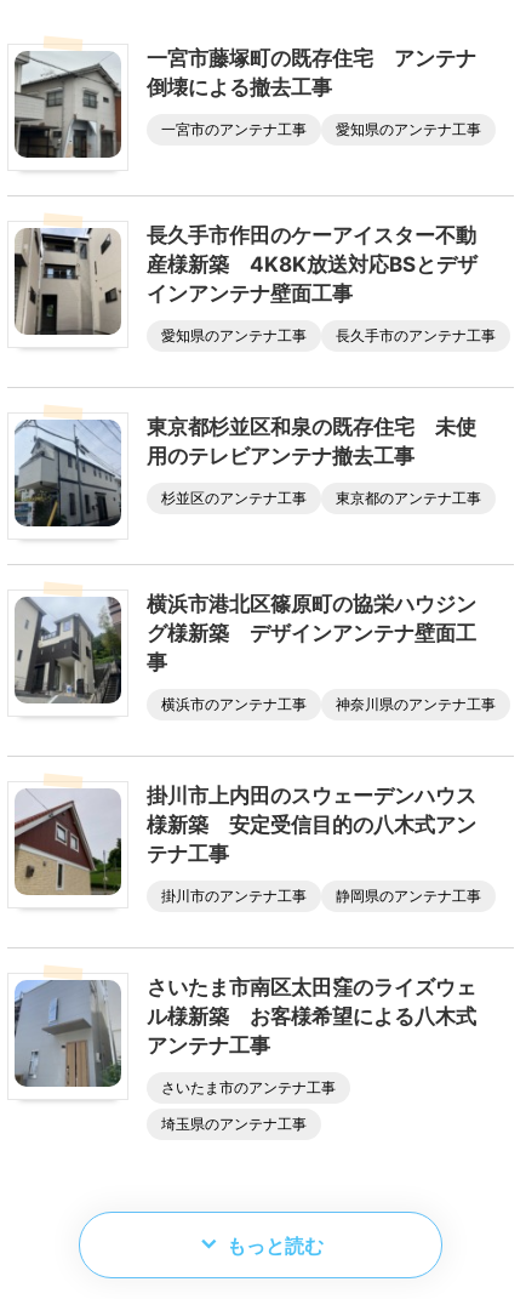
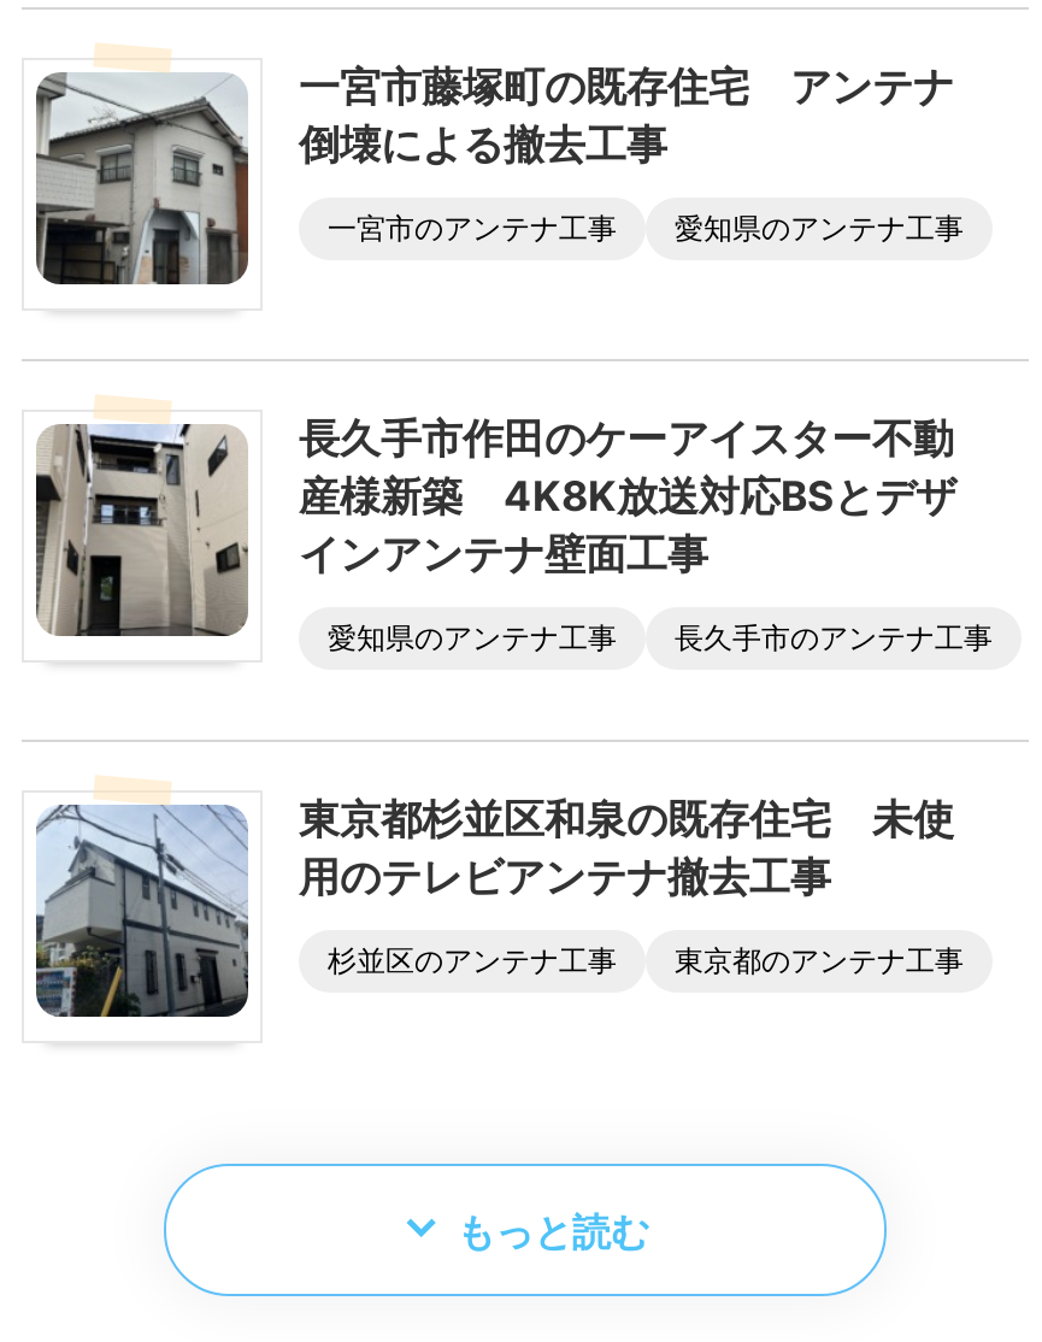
- [image]
- 横浜市港北区篠原町の協栄ハウジン
- グ様新築 デザインアンテナ壁面工
- 事
- 横浜市のアンテナ工事
- 神奈川県のアンテナ工事

- [image]
- 掛川市上内田のスウェーデンハウス
- 様新築 安定受信目的の八木式アン
- テナ工事
- 掛川市のアンテナ工事
- 静岡県のアンテナ工事

- [image]
- さいたま市南区太田窪のライズウェ
- ル様新築 お客様希望による八木式
- アンテナ工事
- さいたま市のアンテナ工事
- 埼玉県のアンテナ工事
